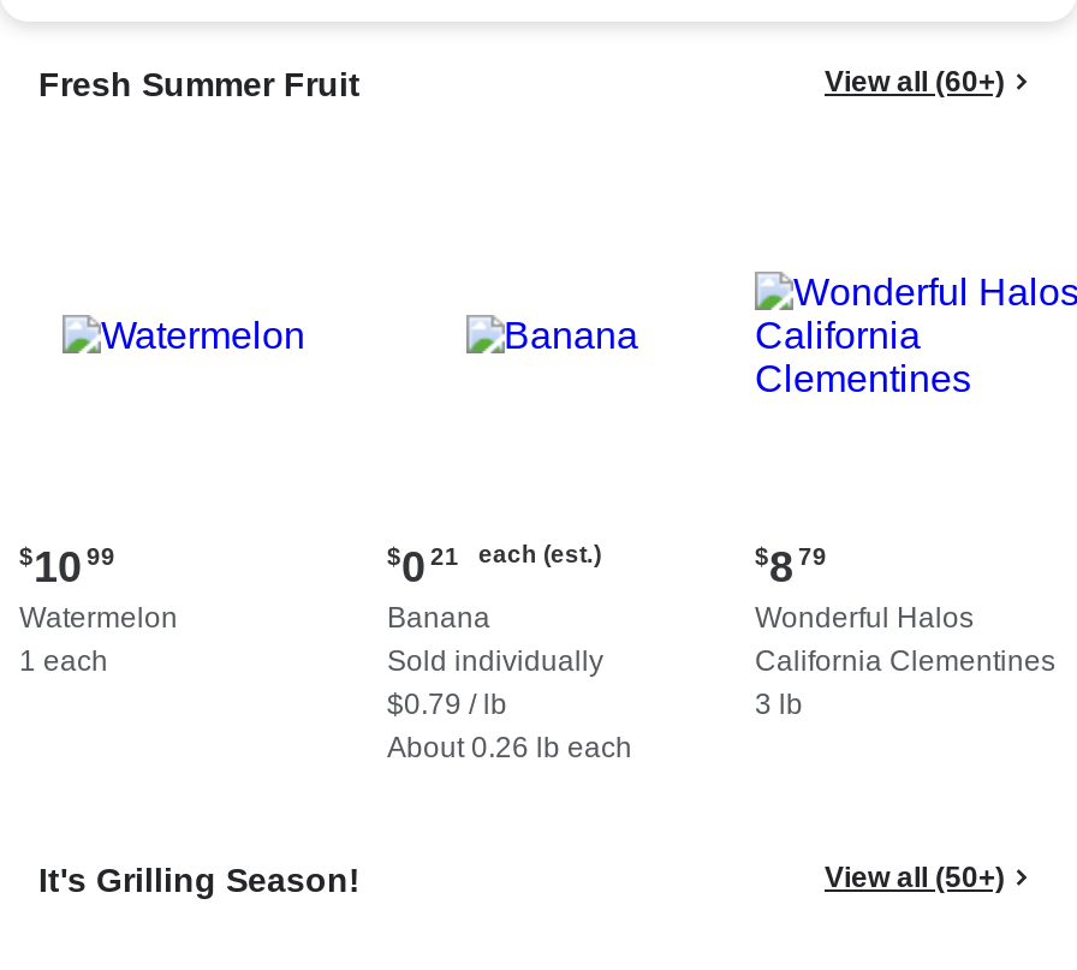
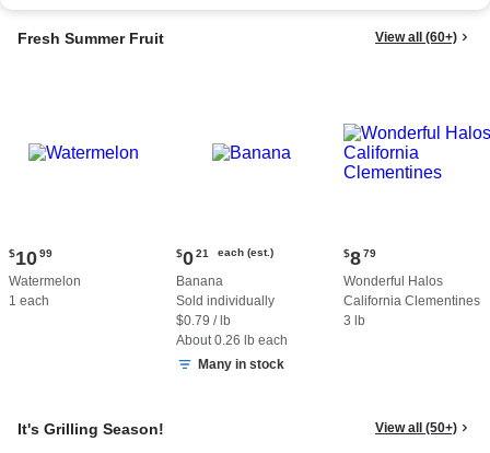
+ Many in stock
